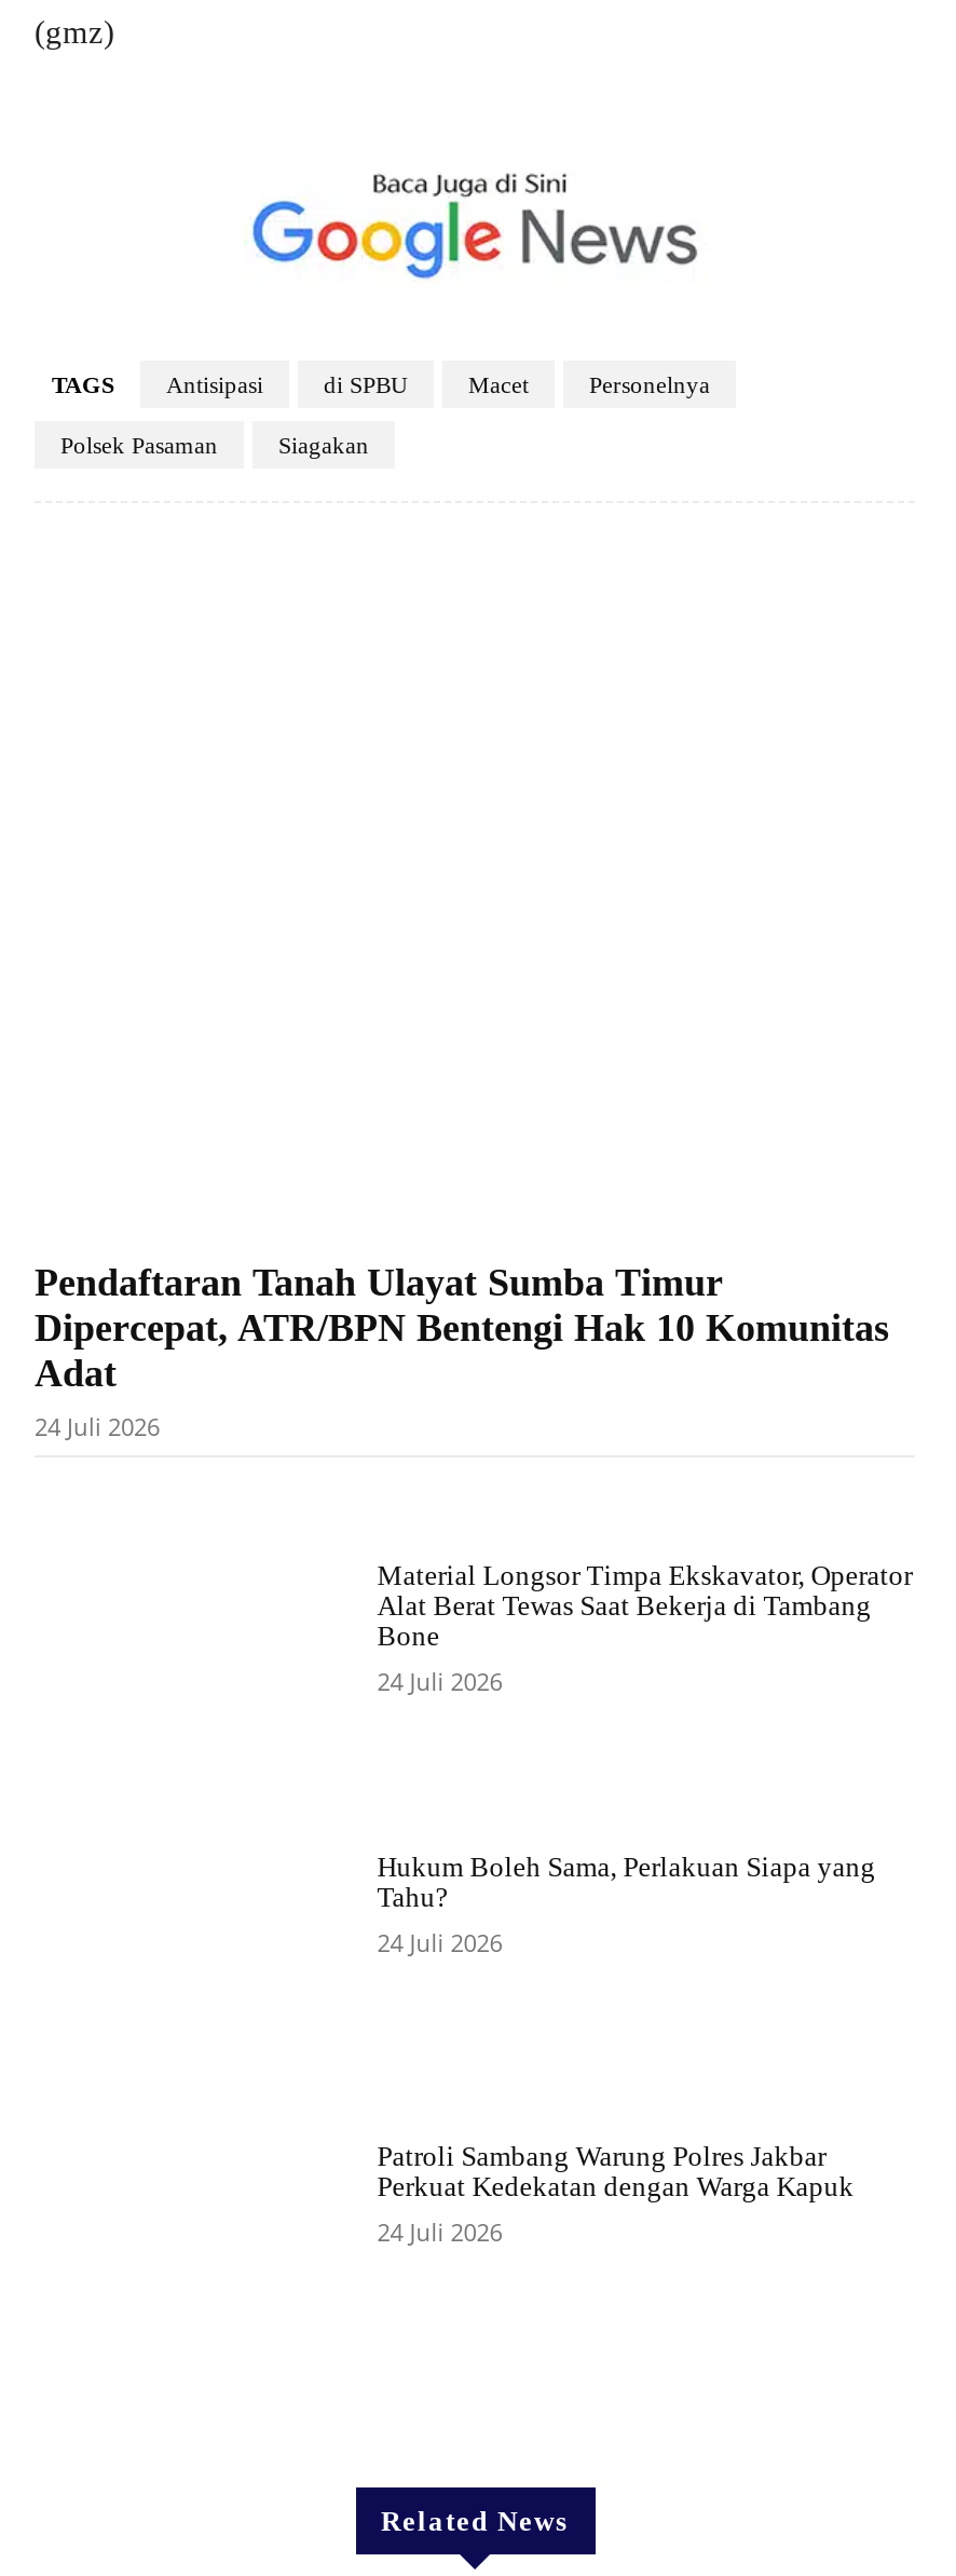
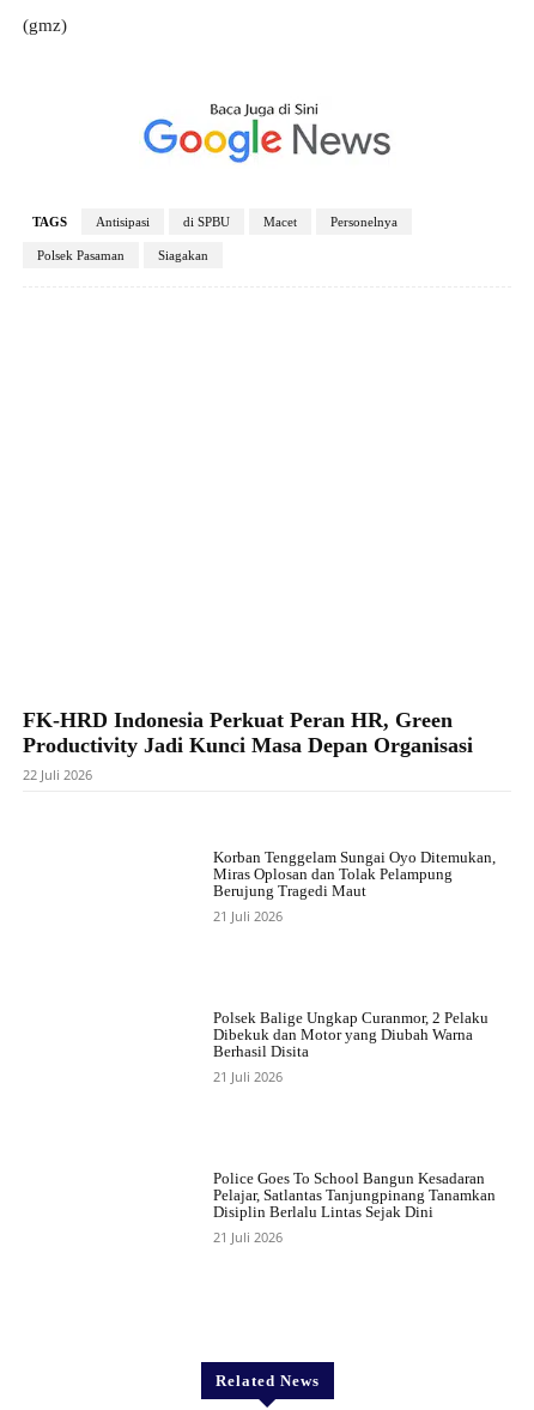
- Pendaftaran Tanah Ulayat Sumba Timur
- Dipercepat, ATR/BPN Bentengi Hak 10 Komunitas
- Adat
- 24 Juli 2026
+ FK-HRD Indonesia Perkuat Peran HR, Green
+ Productivity Jadi Kunci Masa Depan Organisasi
+ 22 Juli 2026

- Material Longsor Timpa Ekskavator, Operator
- Alat Berat Tewas Saat Bekerja di Tambang
- Bone
- 24 Juli 2026
+ Korban Tenggelam Sungai Oyo Ditemukan,
+ Miras Oplosan dan Tolak Pelampung
+ Berujung Tragedi Maut
+ 21 Juli 2026

- Hukum Boleh Sama, Perlakuan Siapa yang
- Tahu?
- 24 Juli 2026
+ Polsek Balige Ungkap Curanmor, 2 Pelaku
+ Dibekuk dan Motor yang Diubah Warna
+ Berhasil Disita
+ 21 Juli 2026

- Patroli Sambang Warung Polres Jakbar
- Perkuat Kedekatan dengan Warga Kapuk
- 24 Juli 2026
+ Police Goes To School Bangun Kesadaran
+ Pelajar, Satlantas Tanjungpinang Tanamkan
+ Disiplin Berlalu Lintas Sejak Dini
+ 21 Juli 2026
